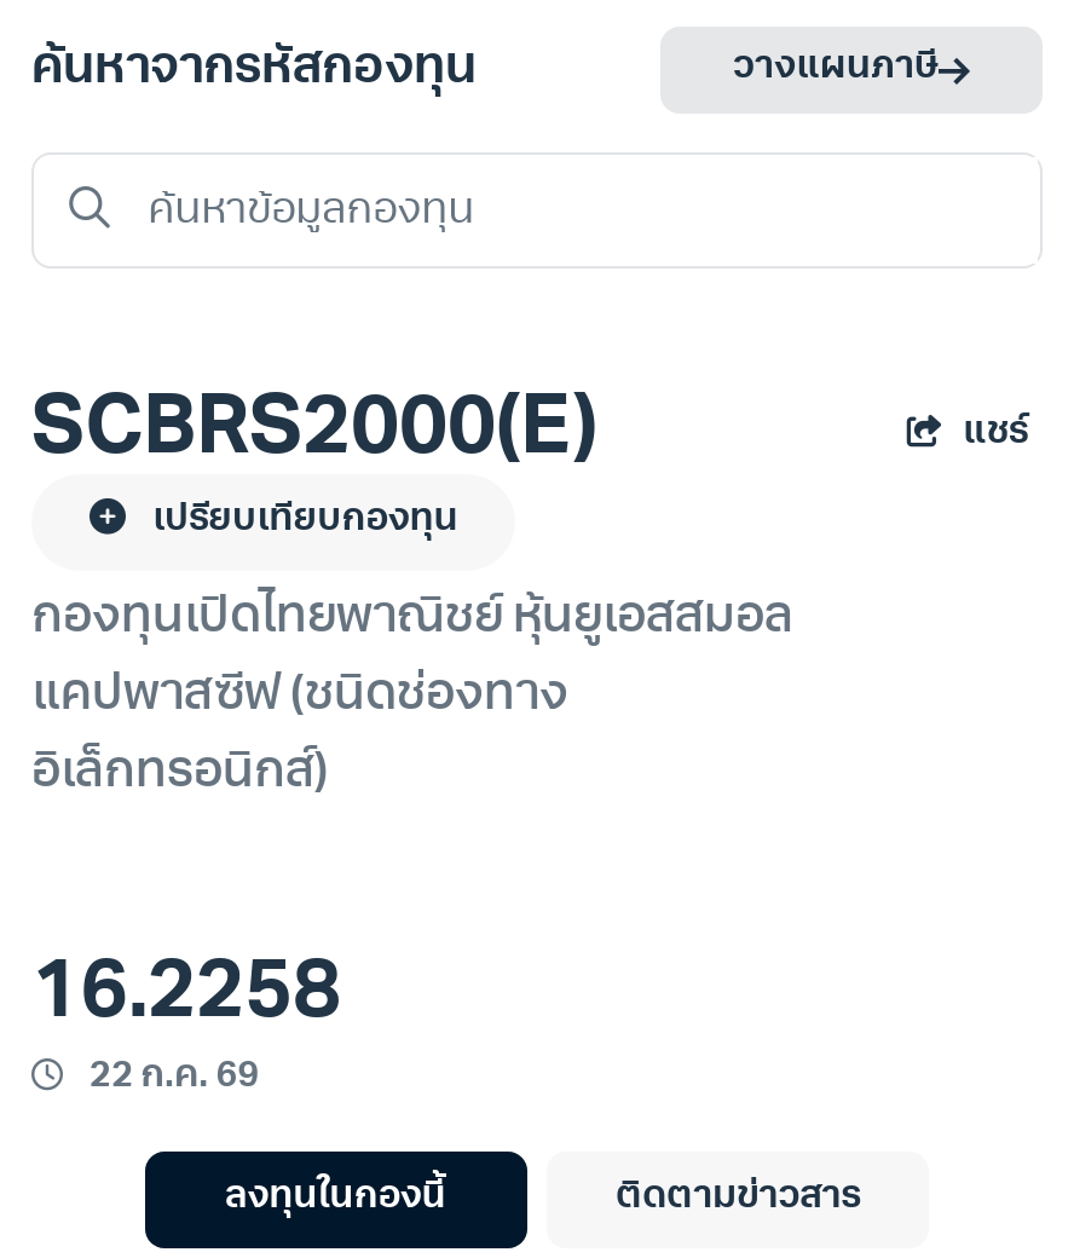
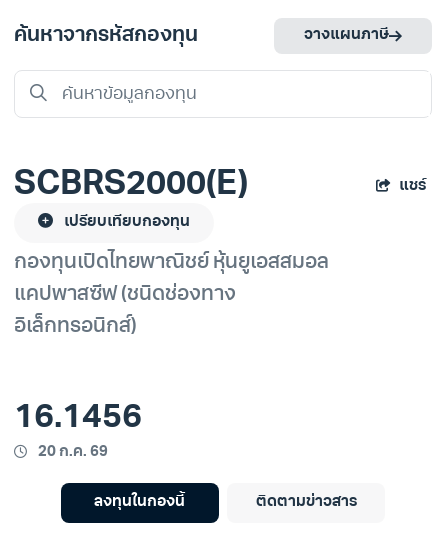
- 16.2258
+ 16.1456

- 22 ก.ค. 69
+ 20 ก.ค. 69
